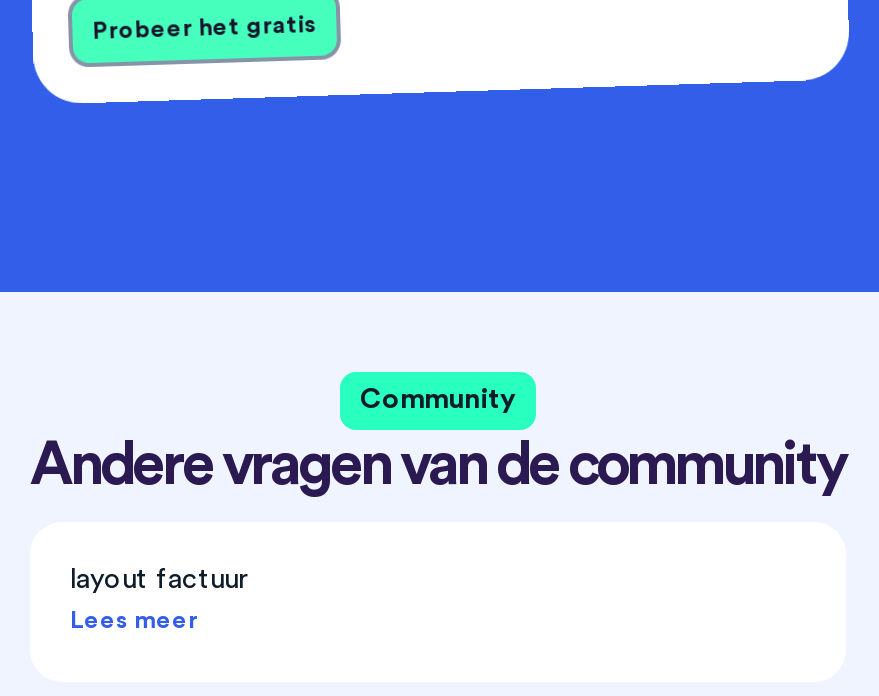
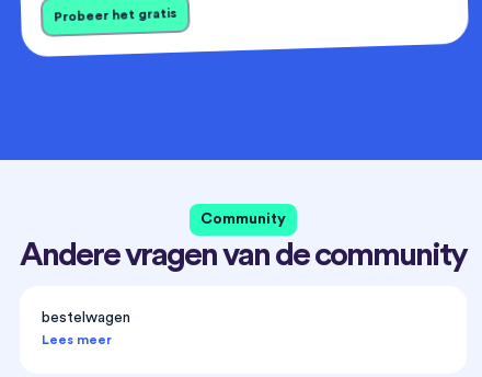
- layout factuur
+ bestelwagen
